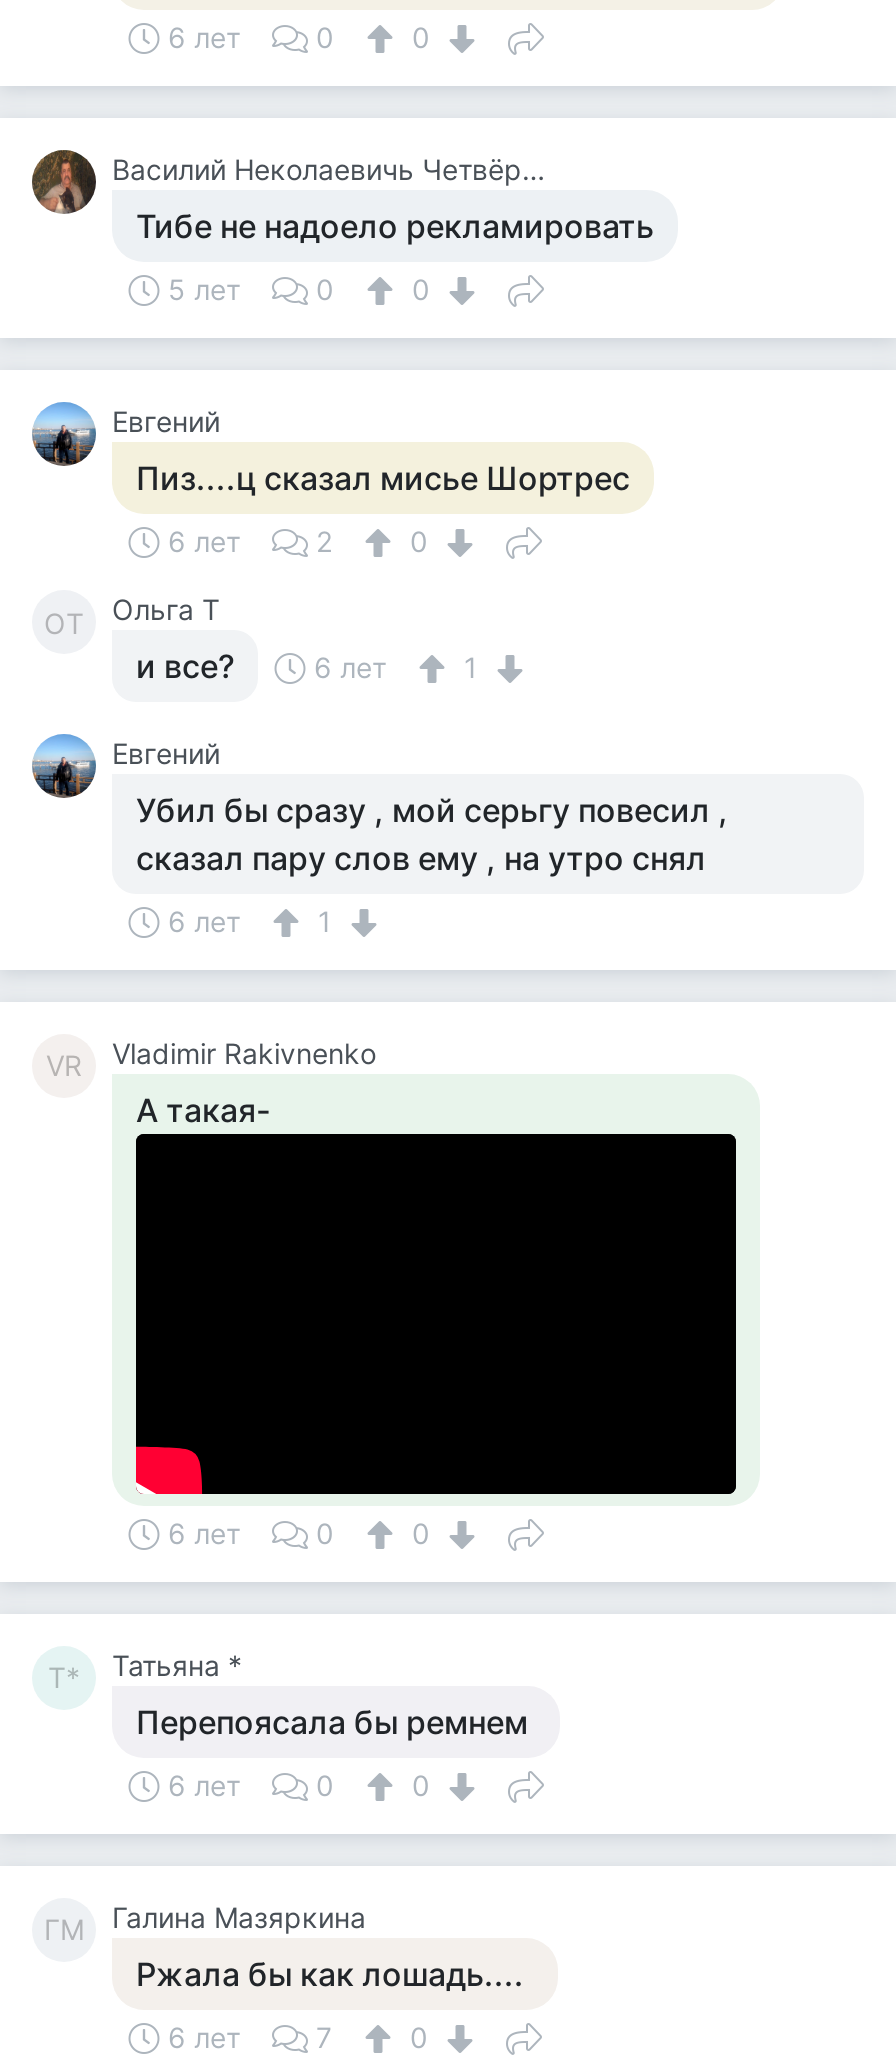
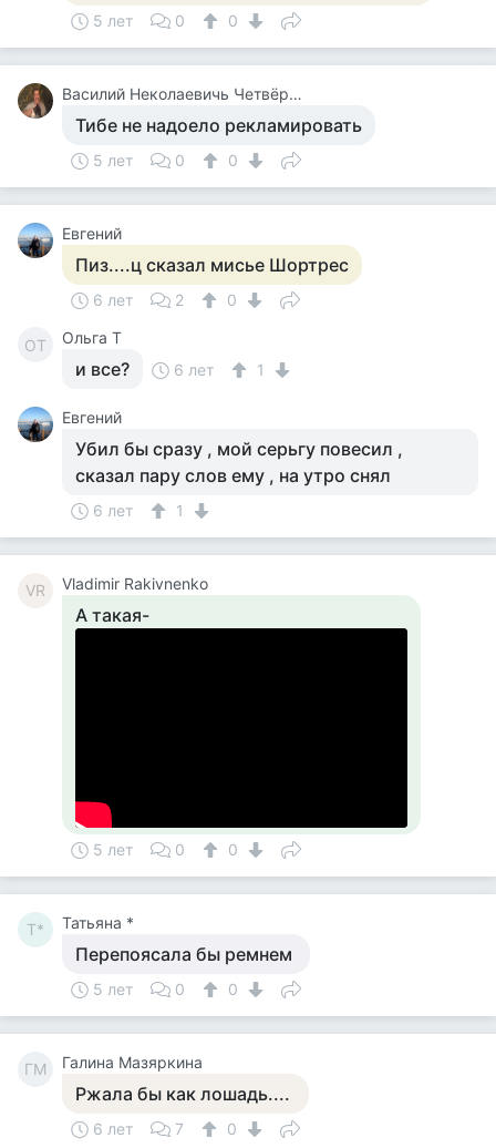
- 6 лет
+ 5 лет

- 6 лет
+ 5 лет

- 6 лет
+ 5 лет
